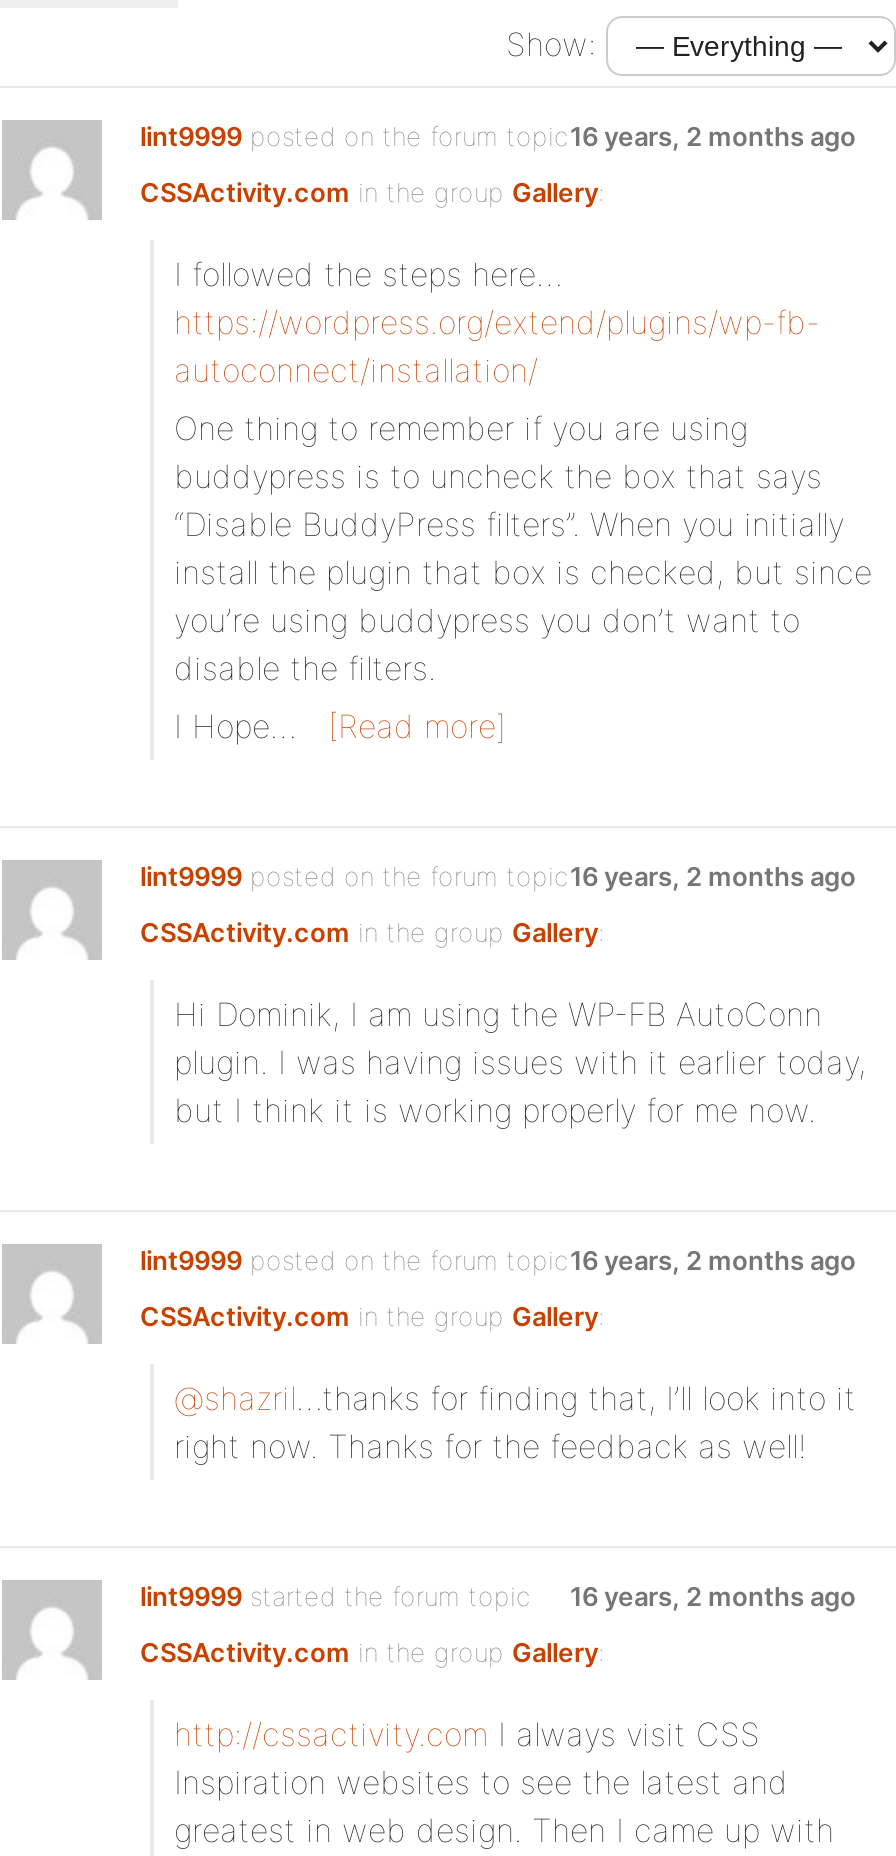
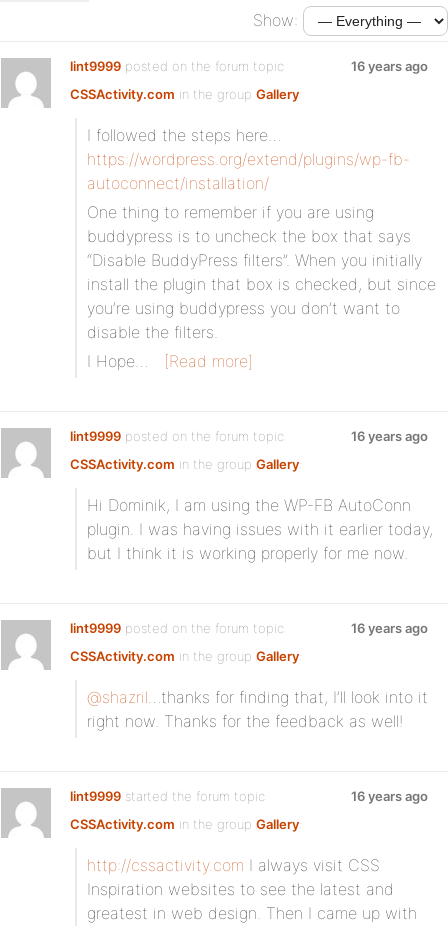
- 16 years, 2 months ago
+ 16 years ago

- 16 years, 2 months ago
+ 16 years ago

- 16 years, 2 months ago
+ 16 years ago

- 16 years, 2 months ago
+ 16 years ago
